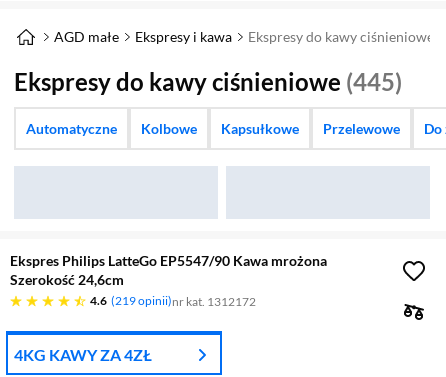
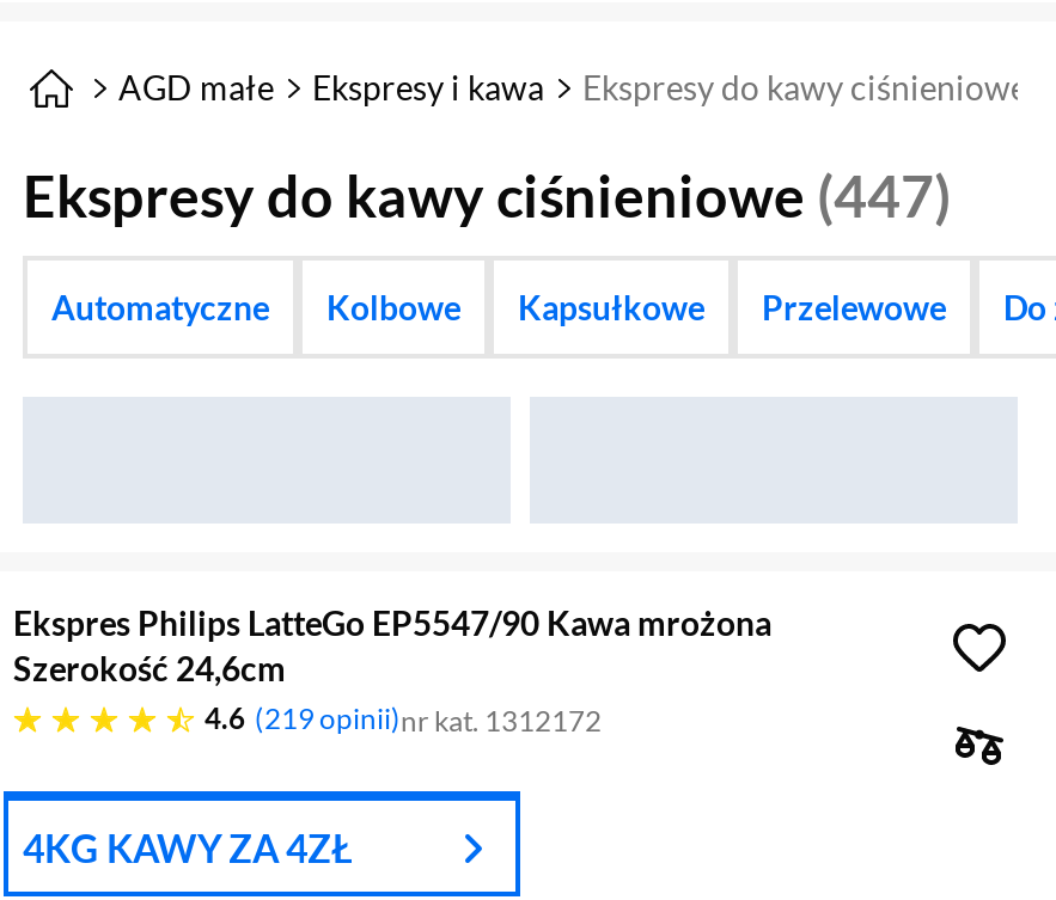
- Ekspresy do kawy ciśnieniowe (445)
+ Ekspresy do kawy ciśnieniowe (447)
